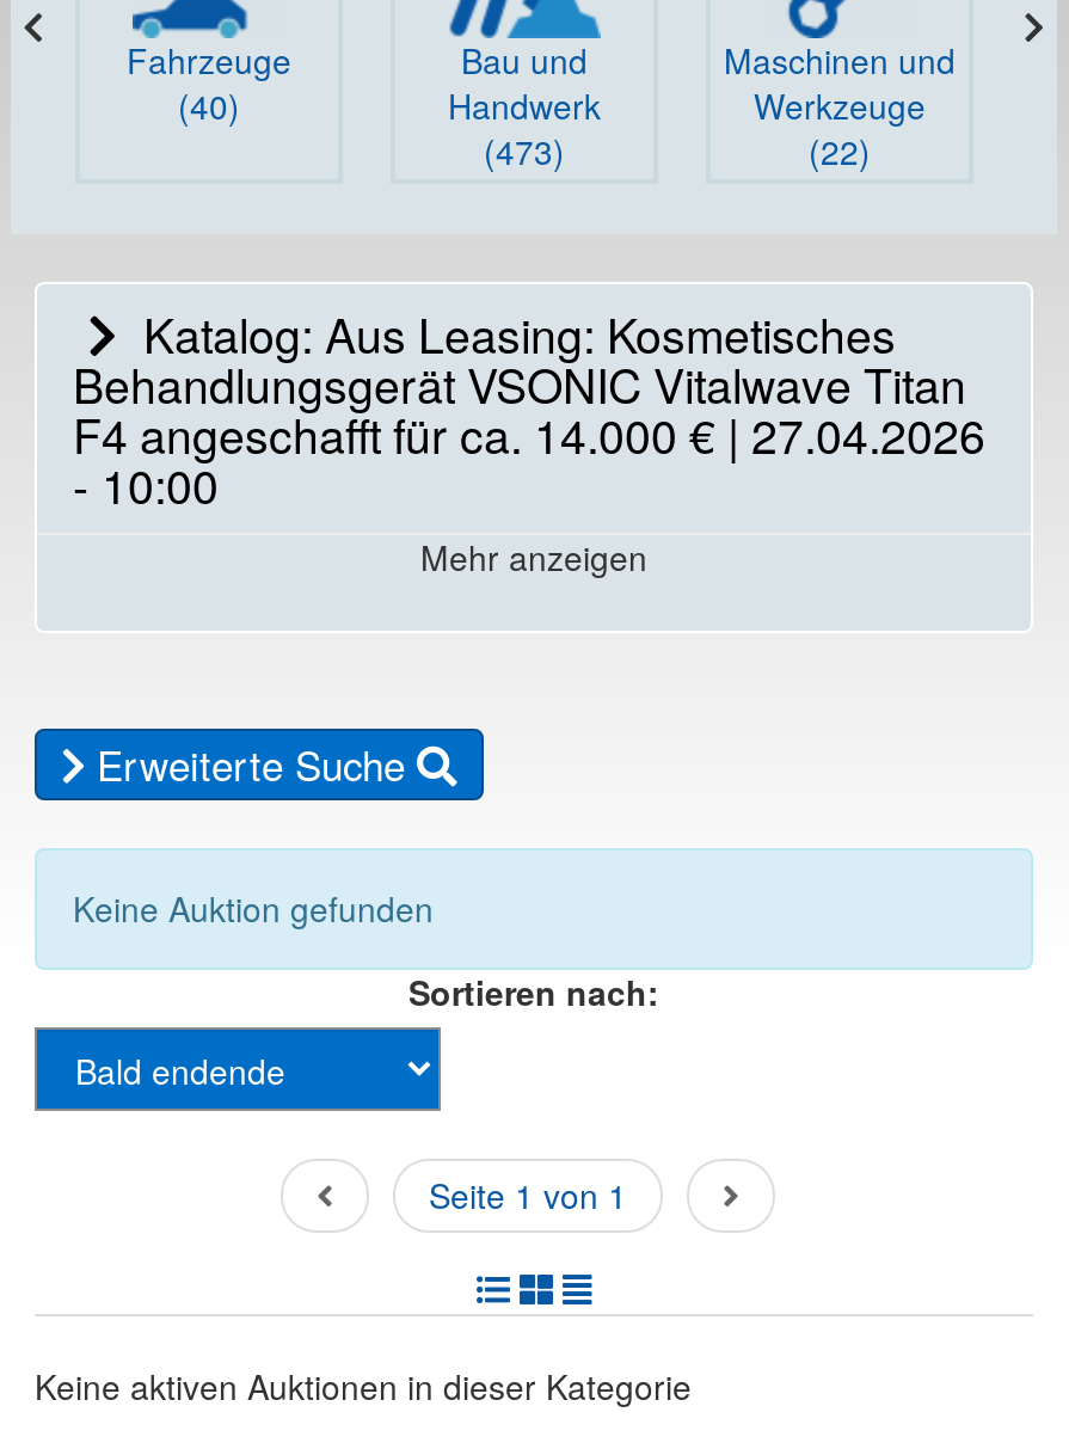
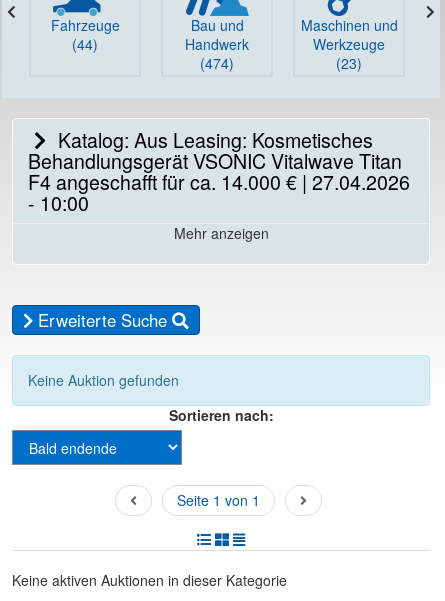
- (40)
+ (44)

- (473)
+ (474)

- (22)
+ (23)
